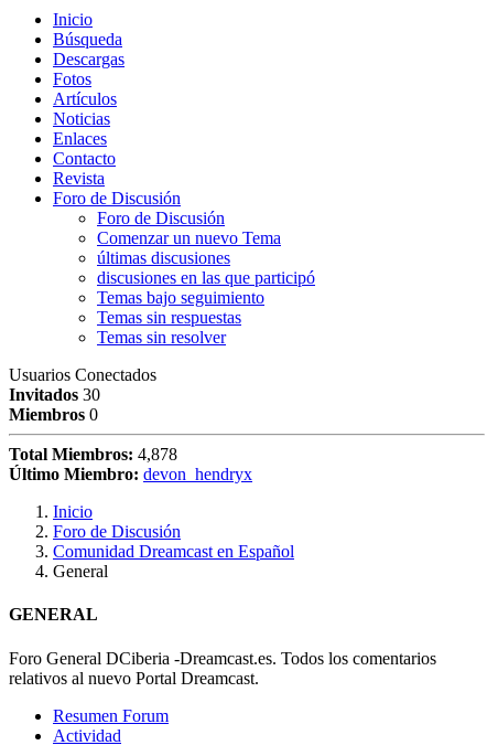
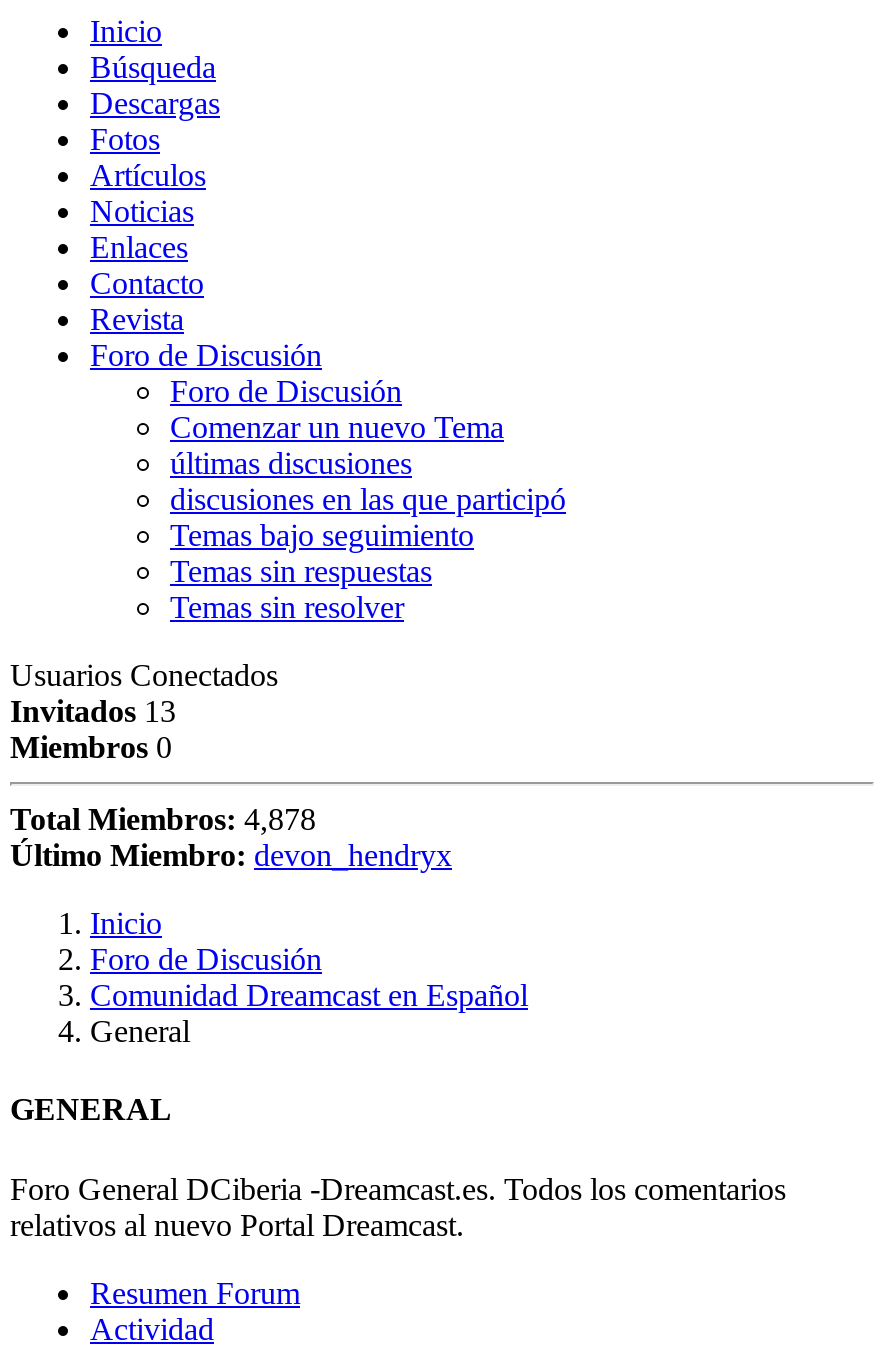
- Invitados 30
+ Invitados 13
